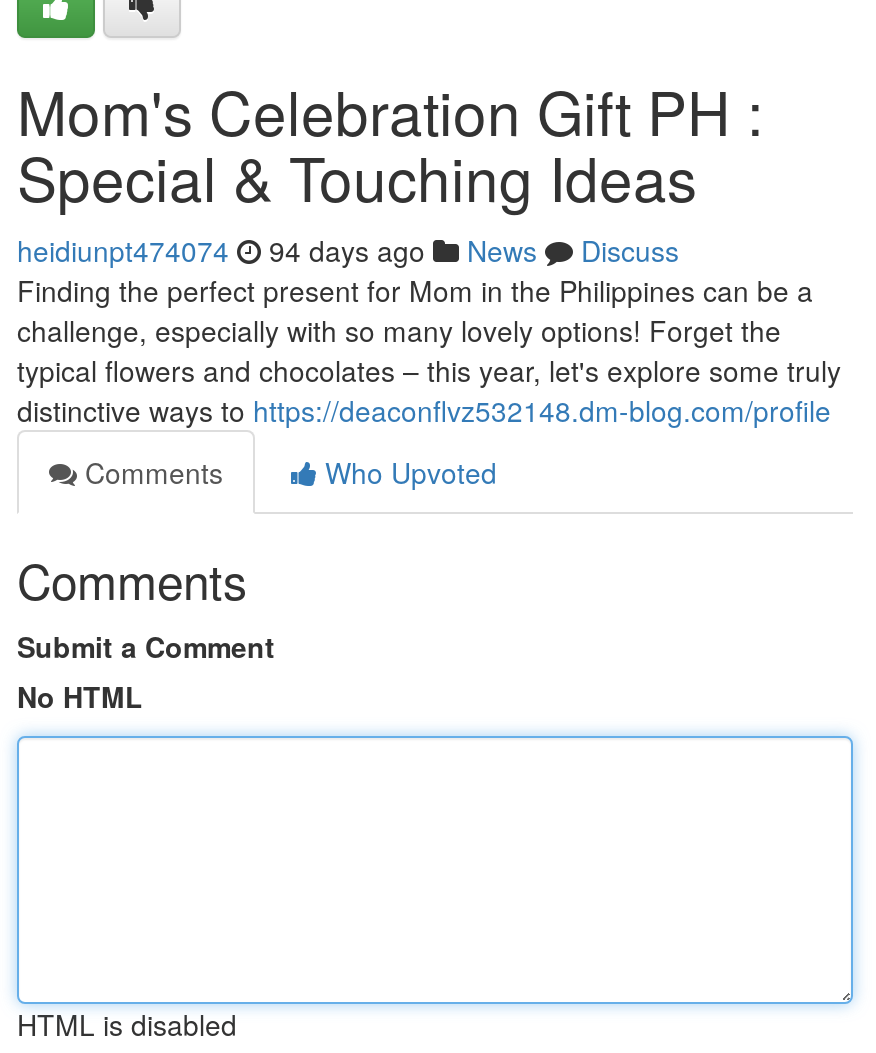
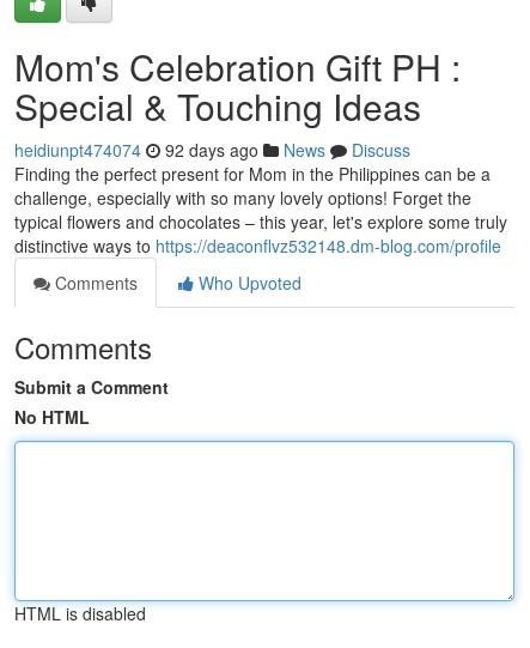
- heidiunpt474074 94 days ago News Discuss
+ heidiunpt474074 92 days ago News Discuss
